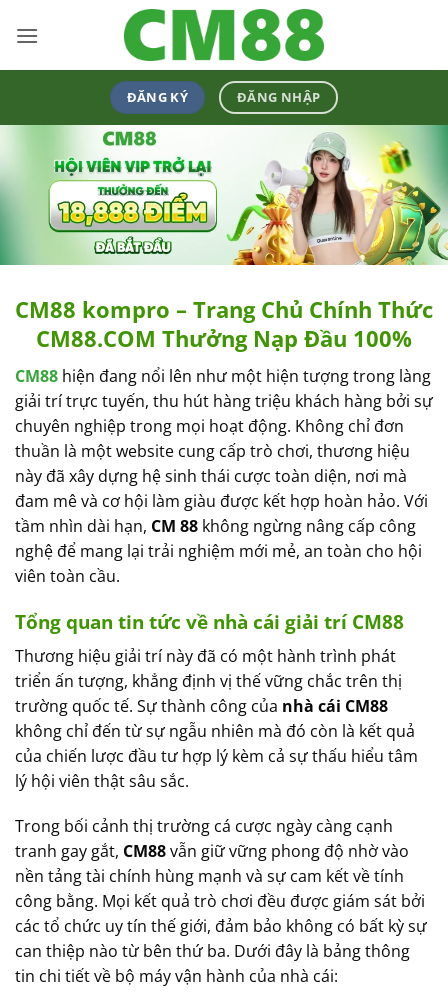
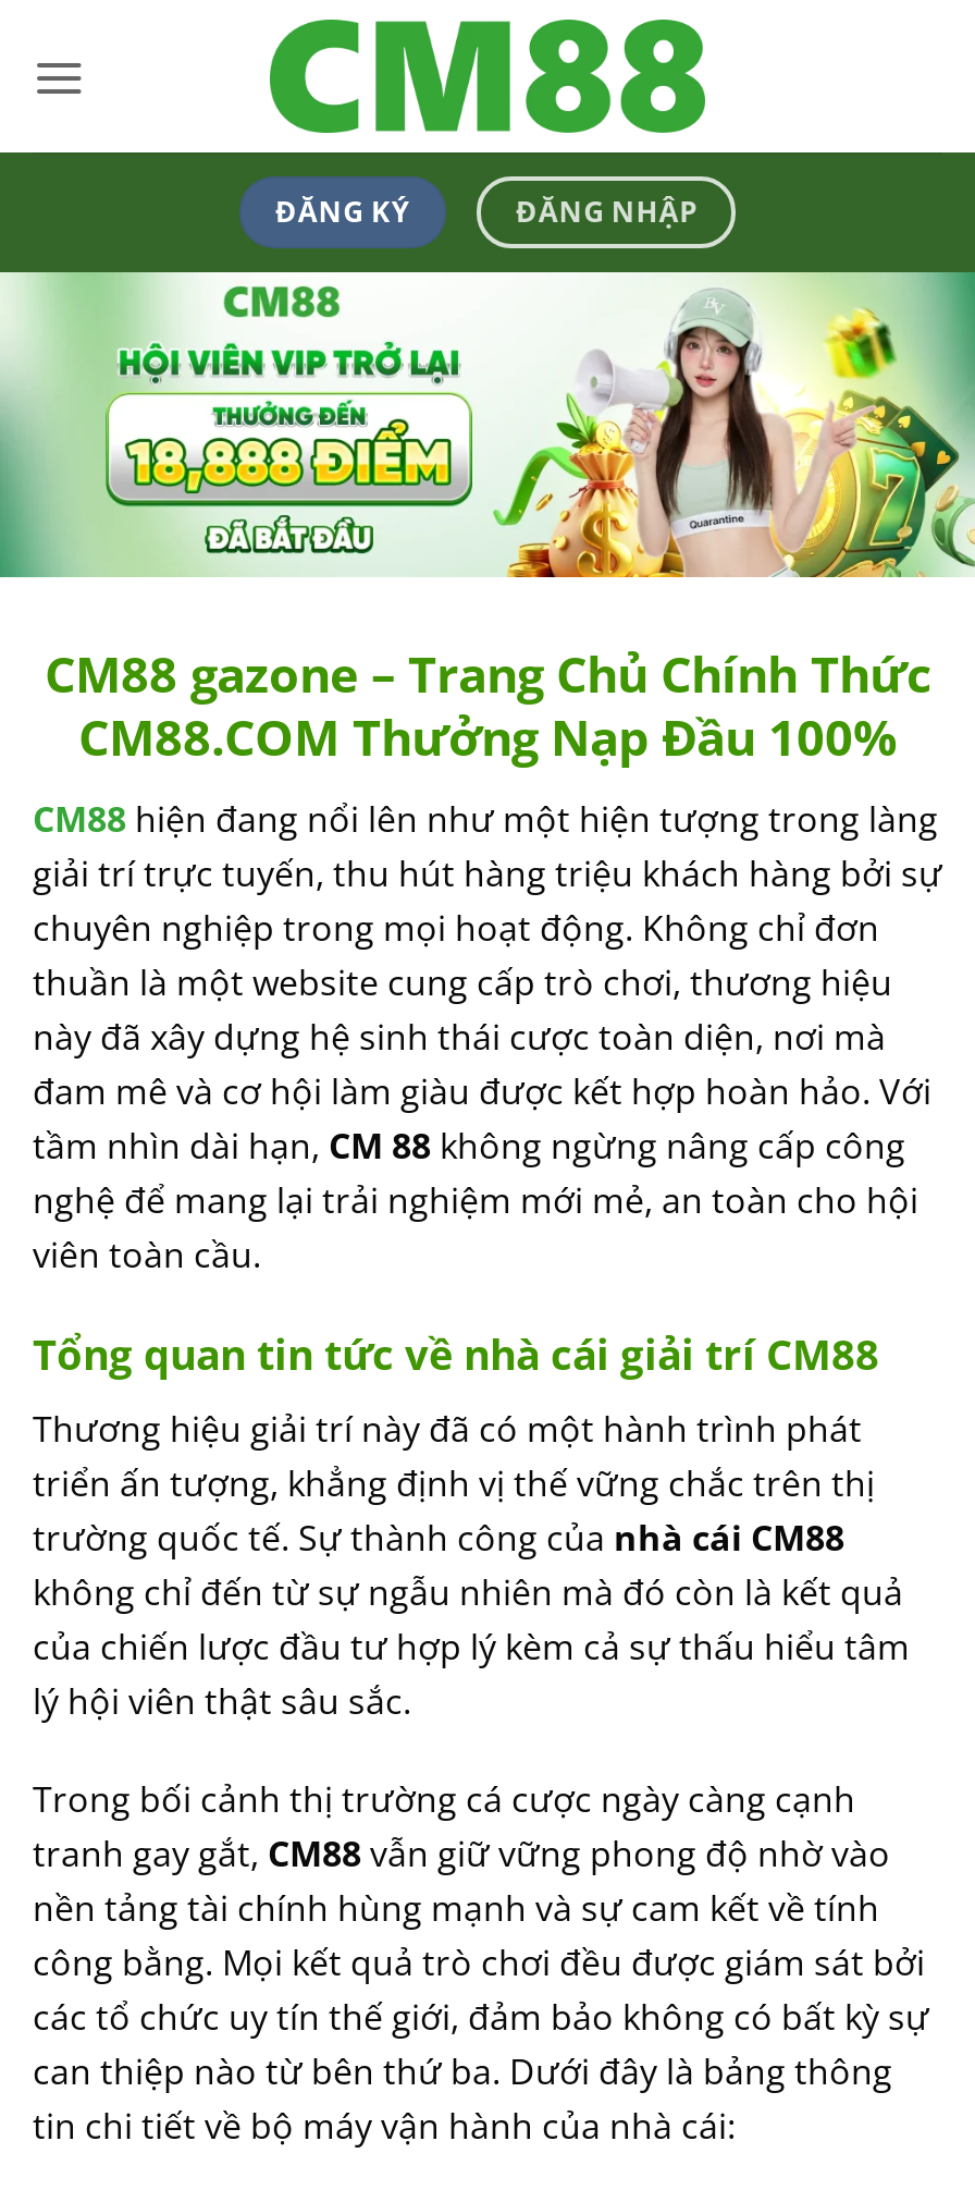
- CM88 kompro – Trang Chủ Chính Thức
+ CM88 gazone – Trang Chủ Chính Thức
